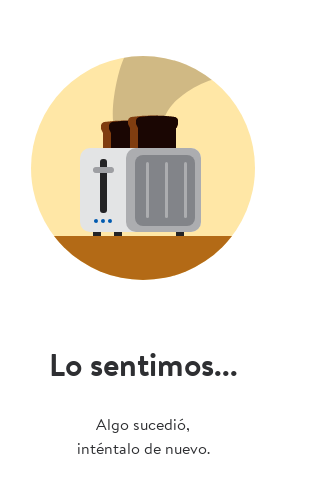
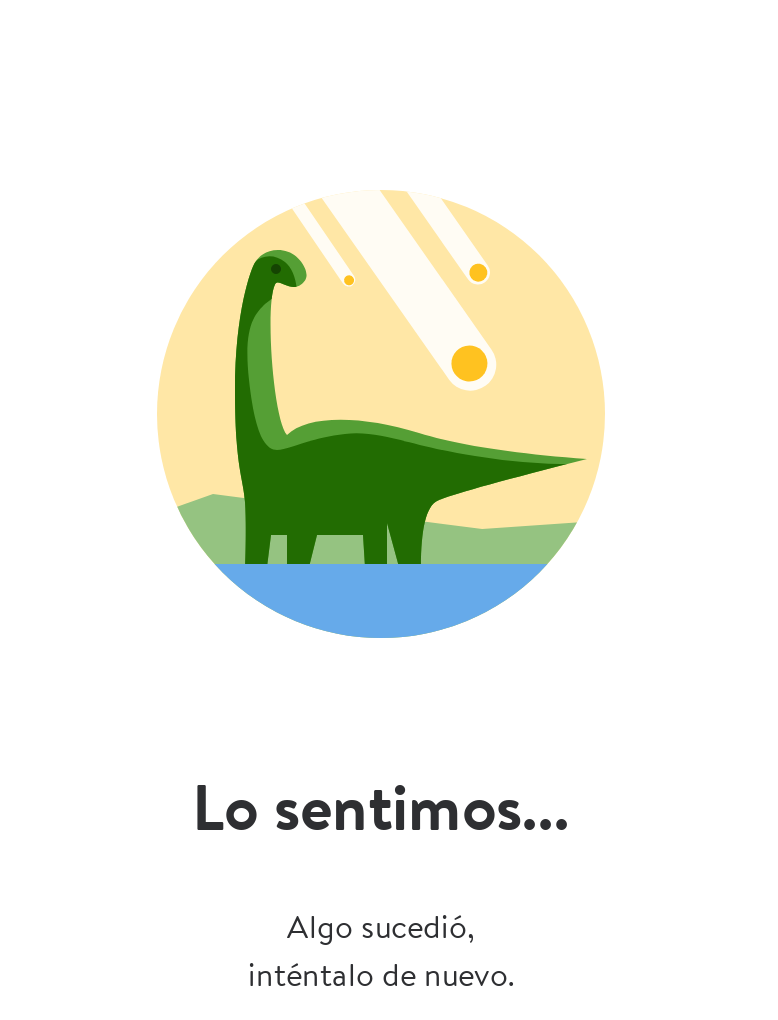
- [image]
+ [image]
